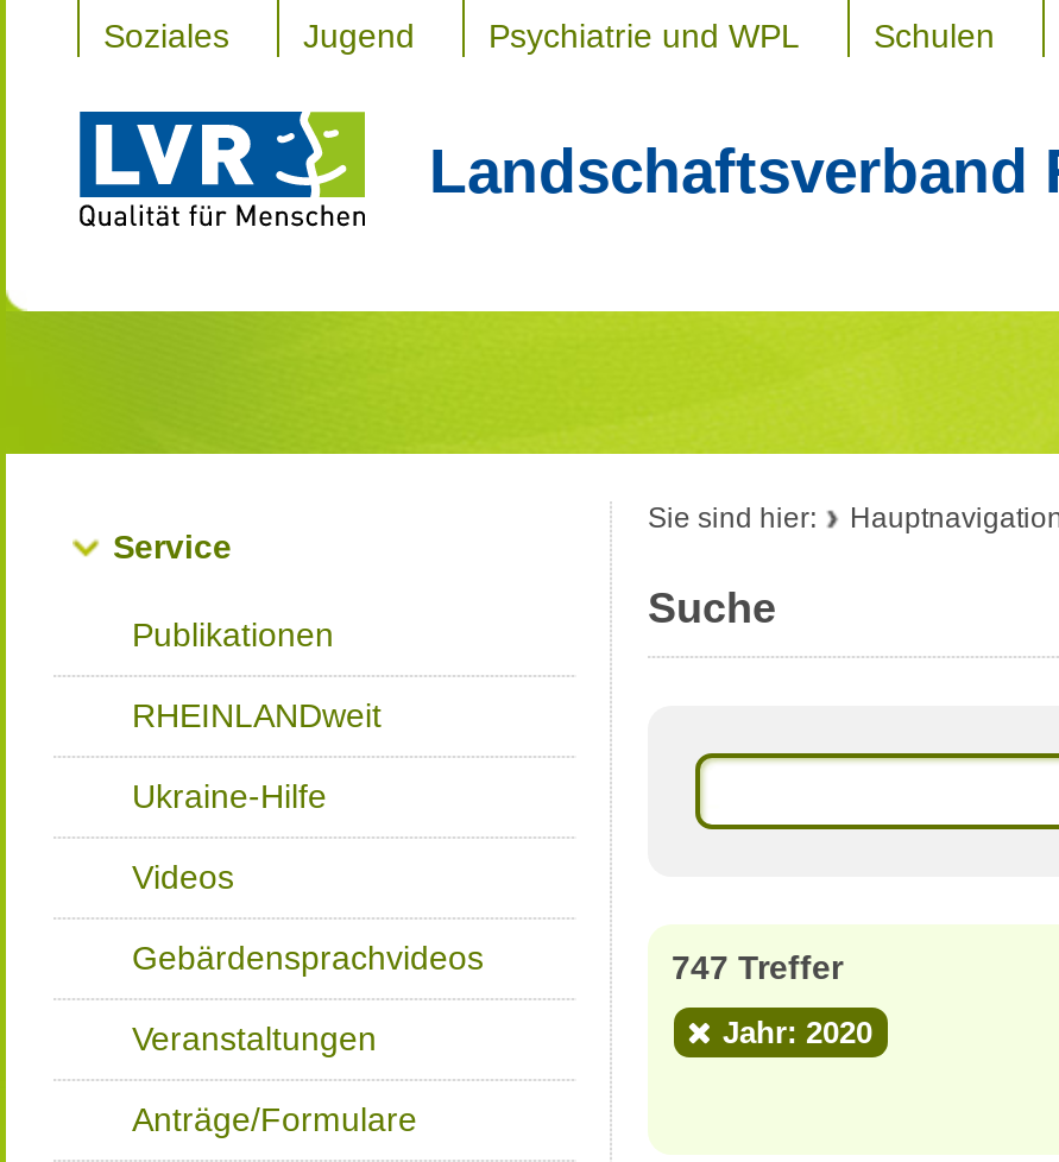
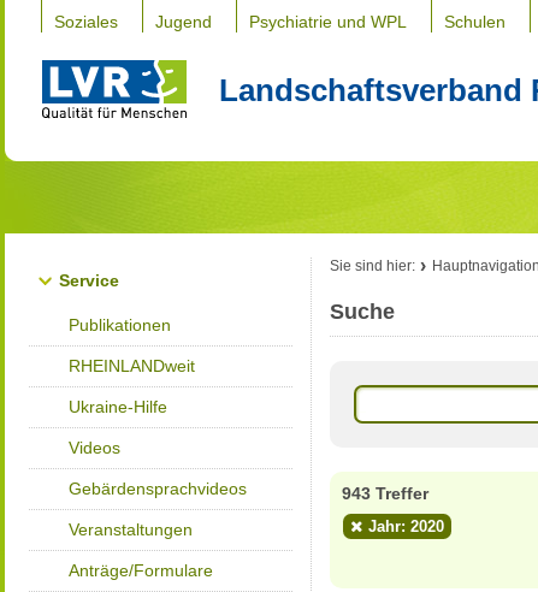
- 747 Treffer
+ 943 Treffer
